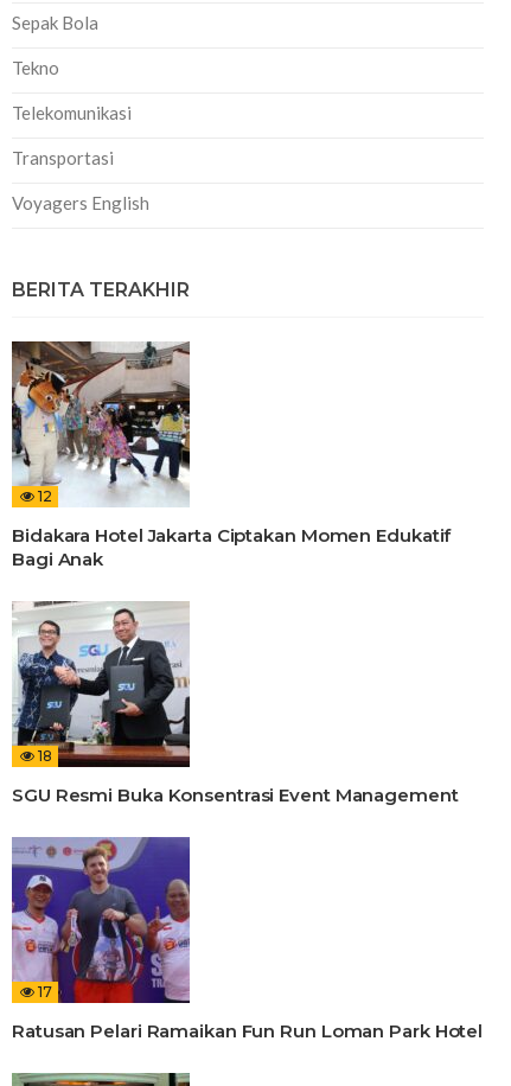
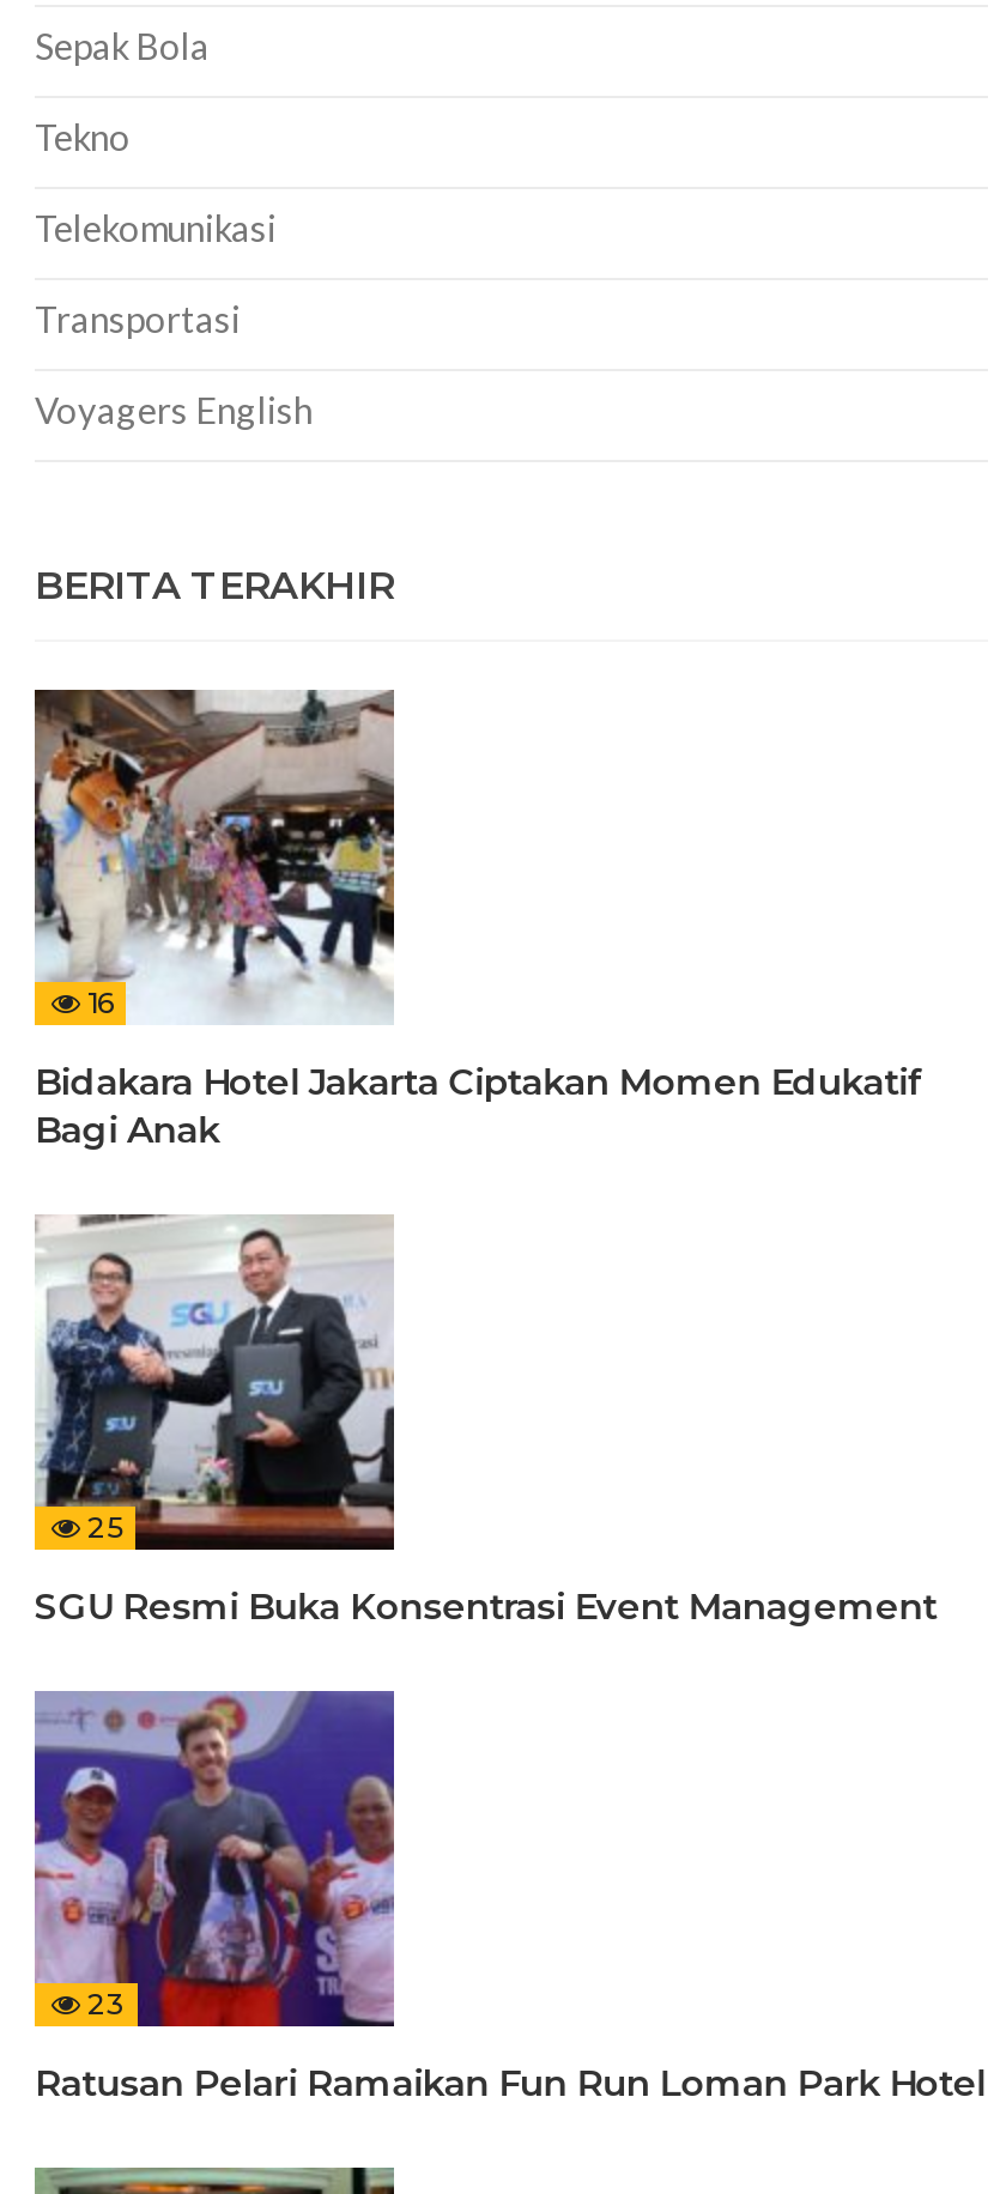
- 12
+ 16

- 18
+ 25

- 17
+ 23
